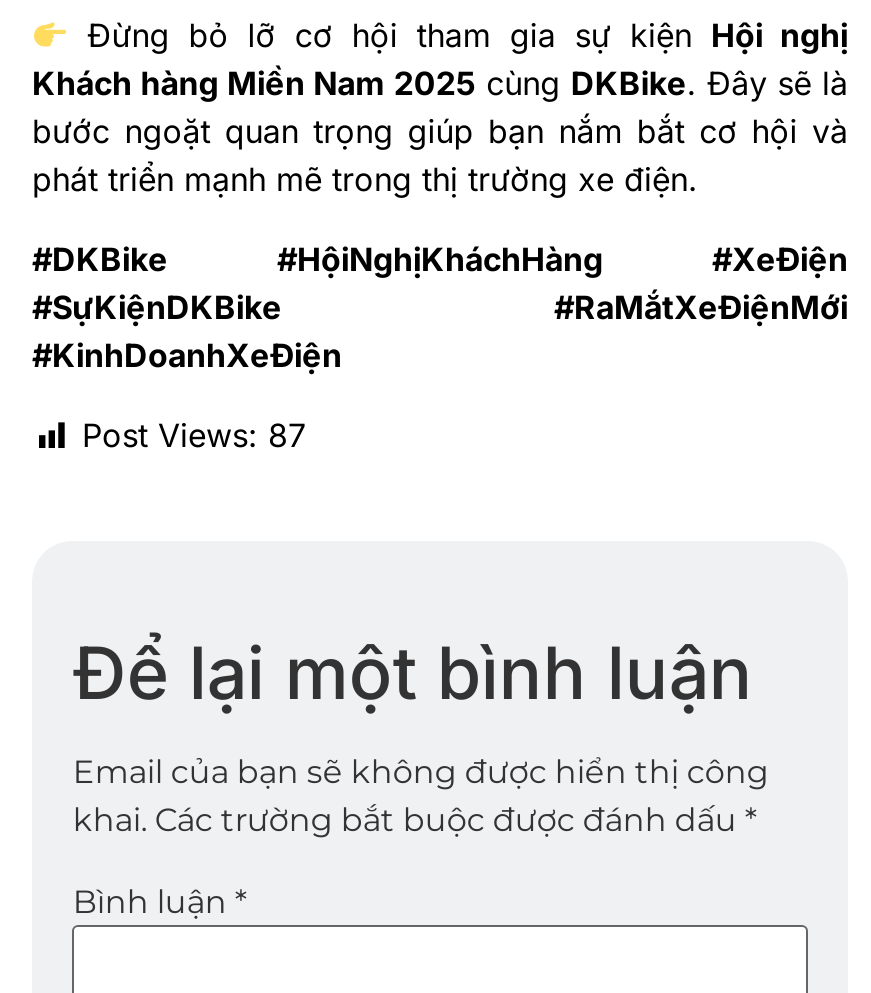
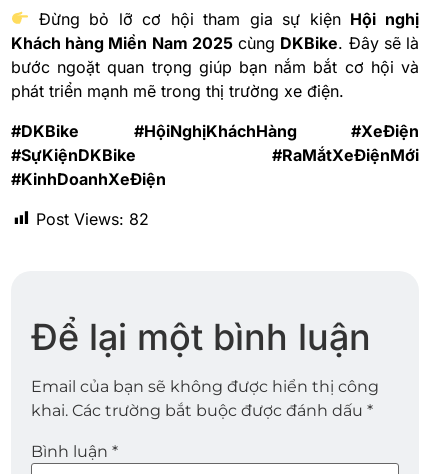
- Post Views: 87
+ Post Views: 82
